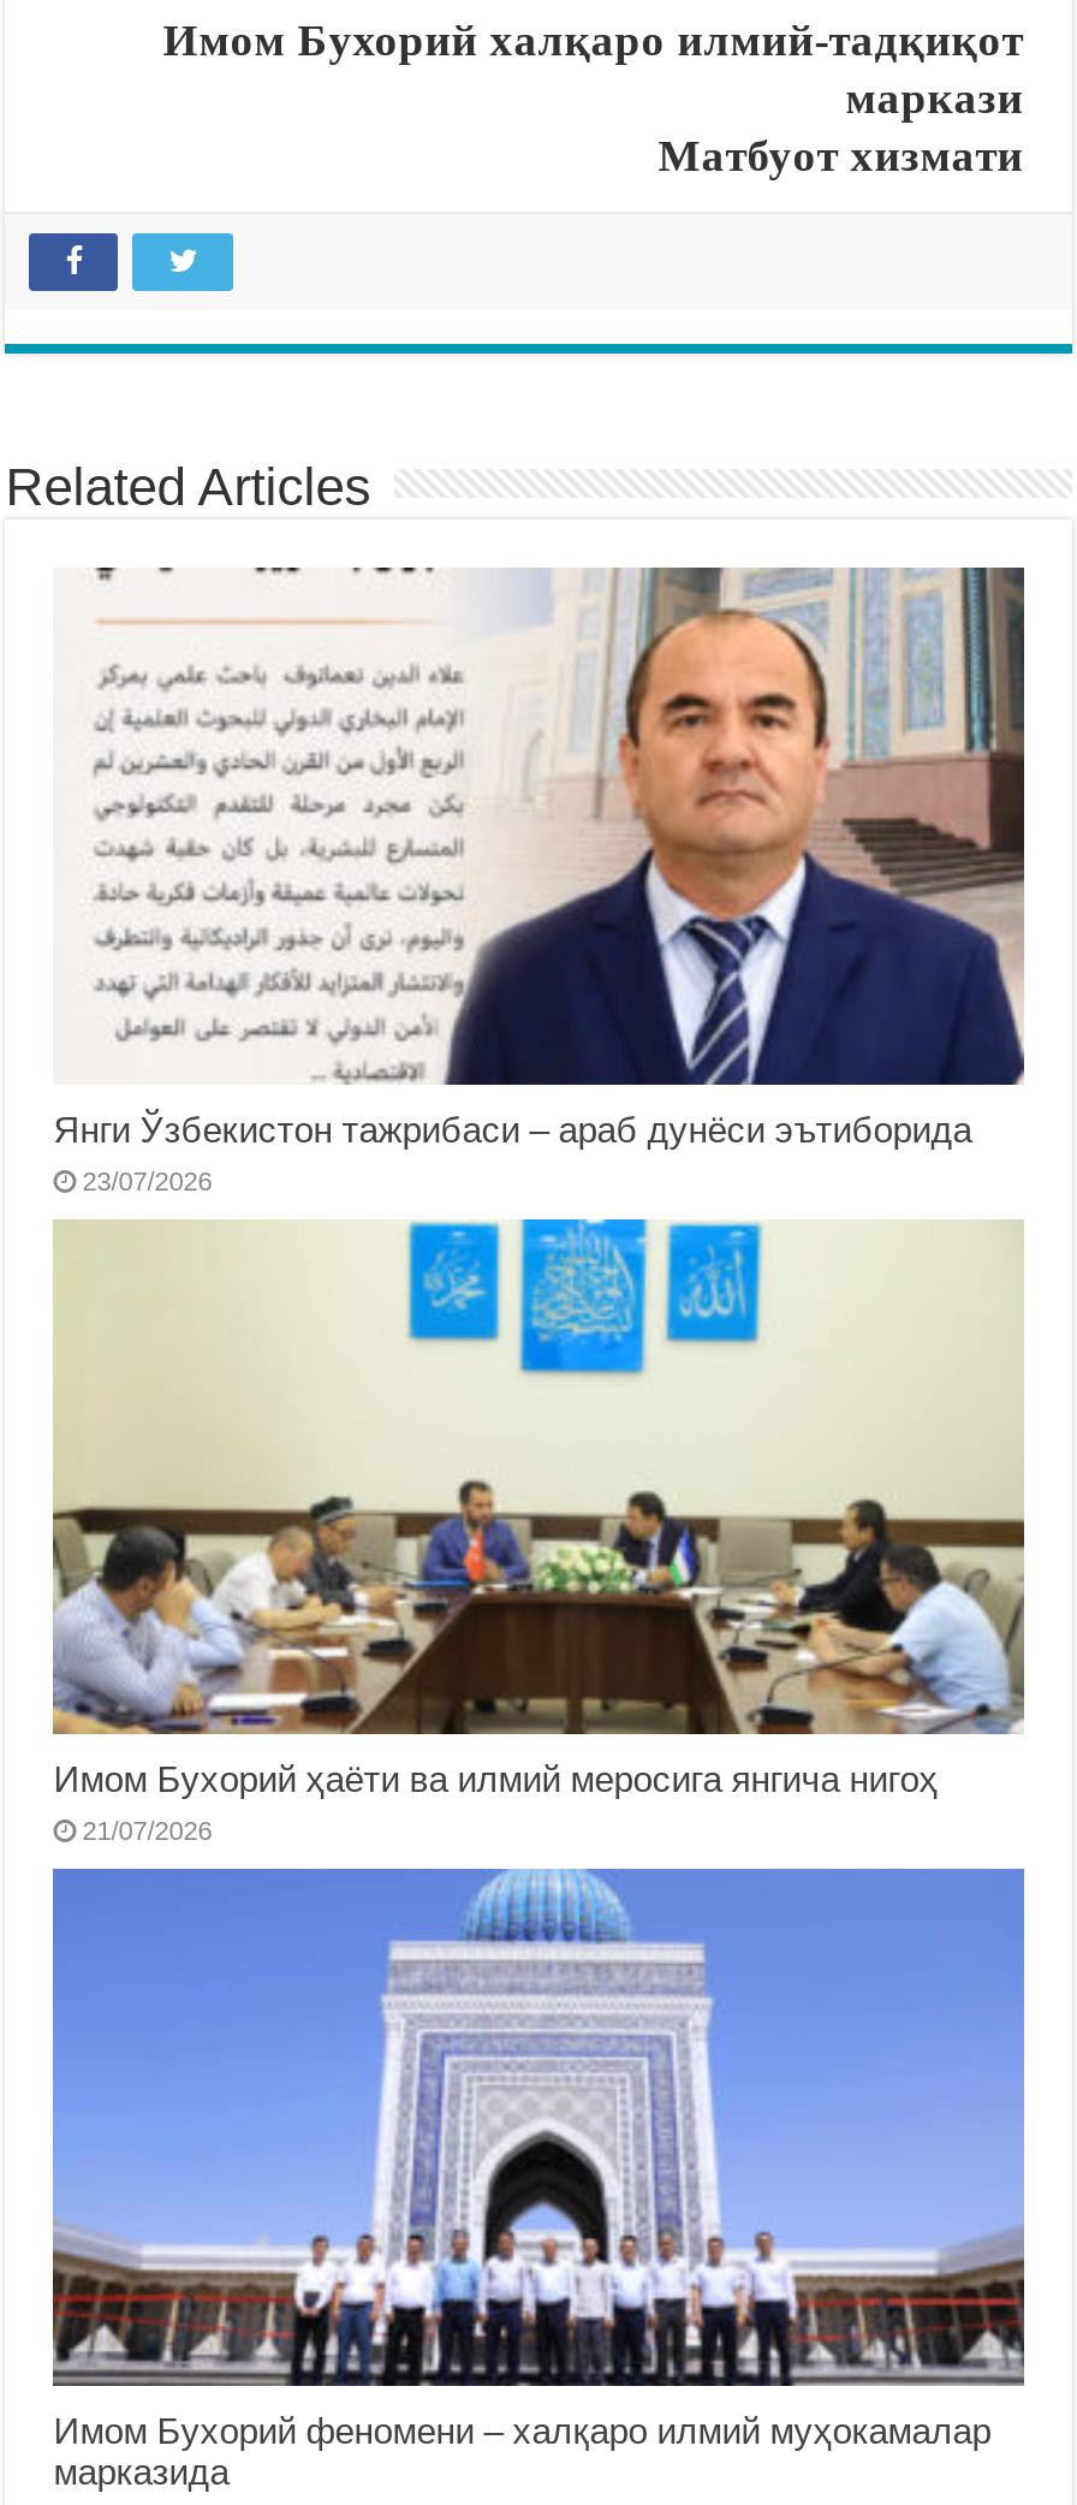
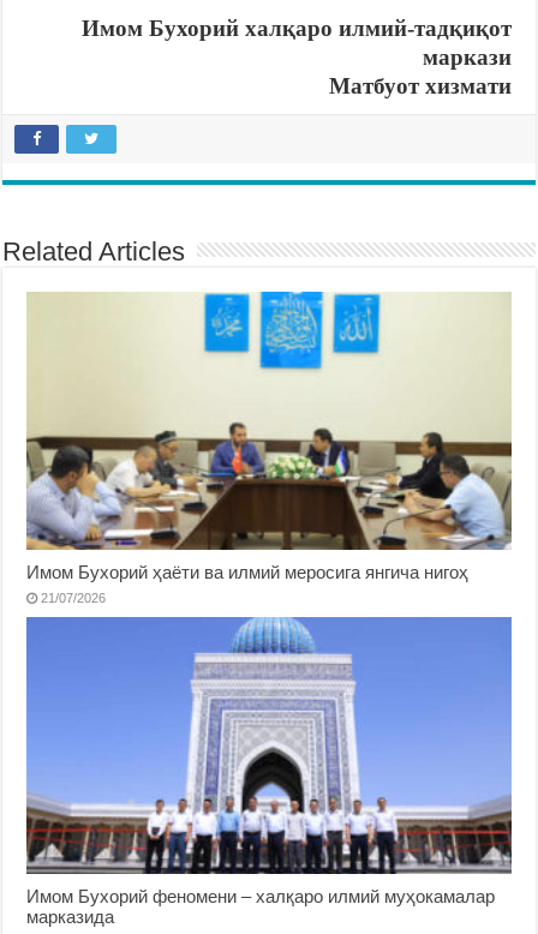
- [image]
- Янги Ўзбекистон тажрибаси – араб дунёси эътиборида
- 23/07/2026
